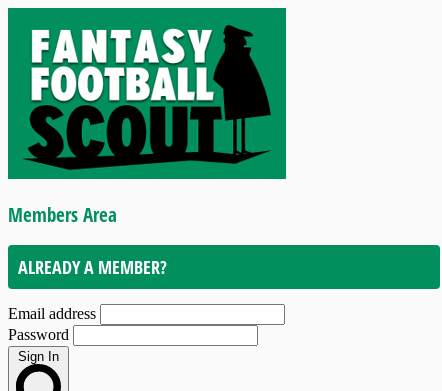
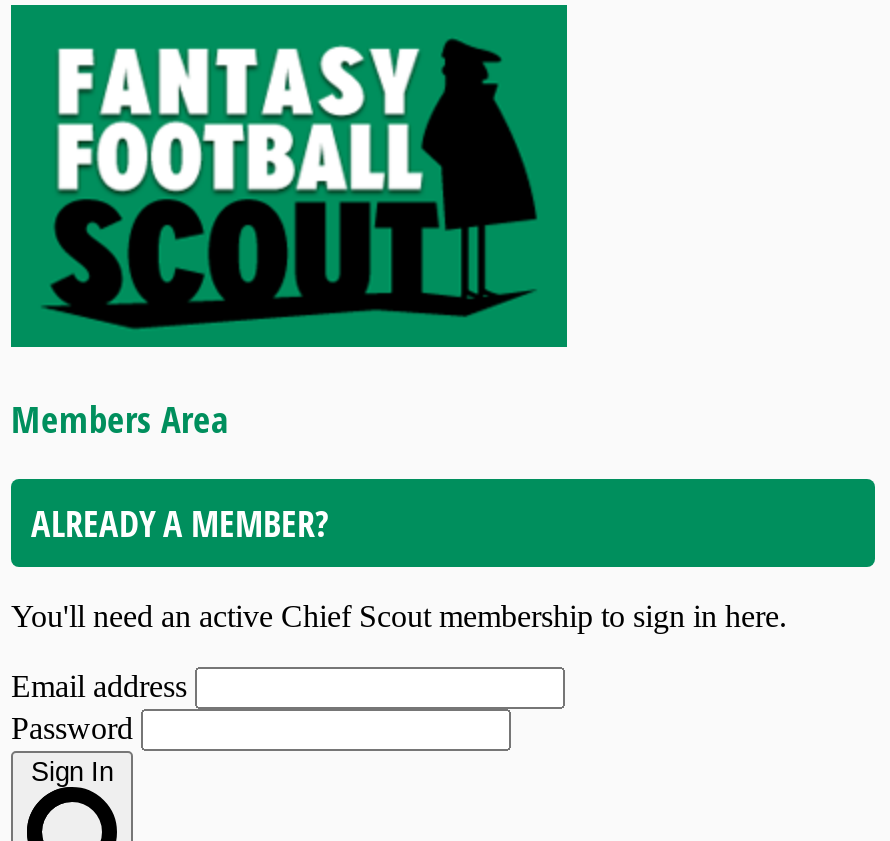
+ You'll need an active Chief Scout membership to sign in here.
